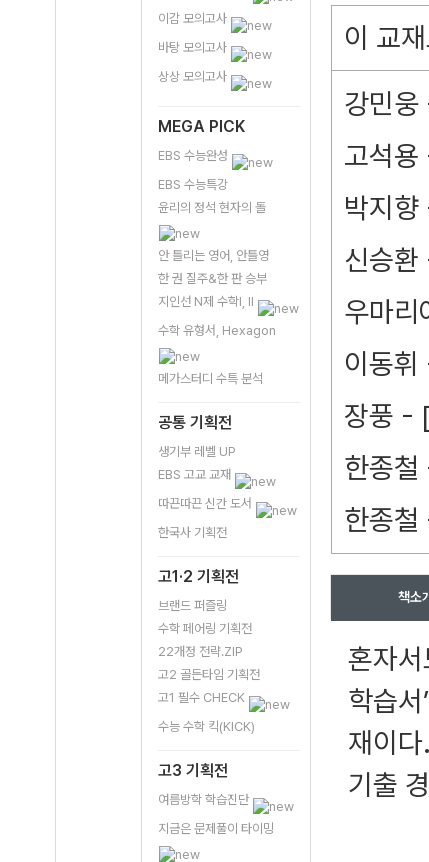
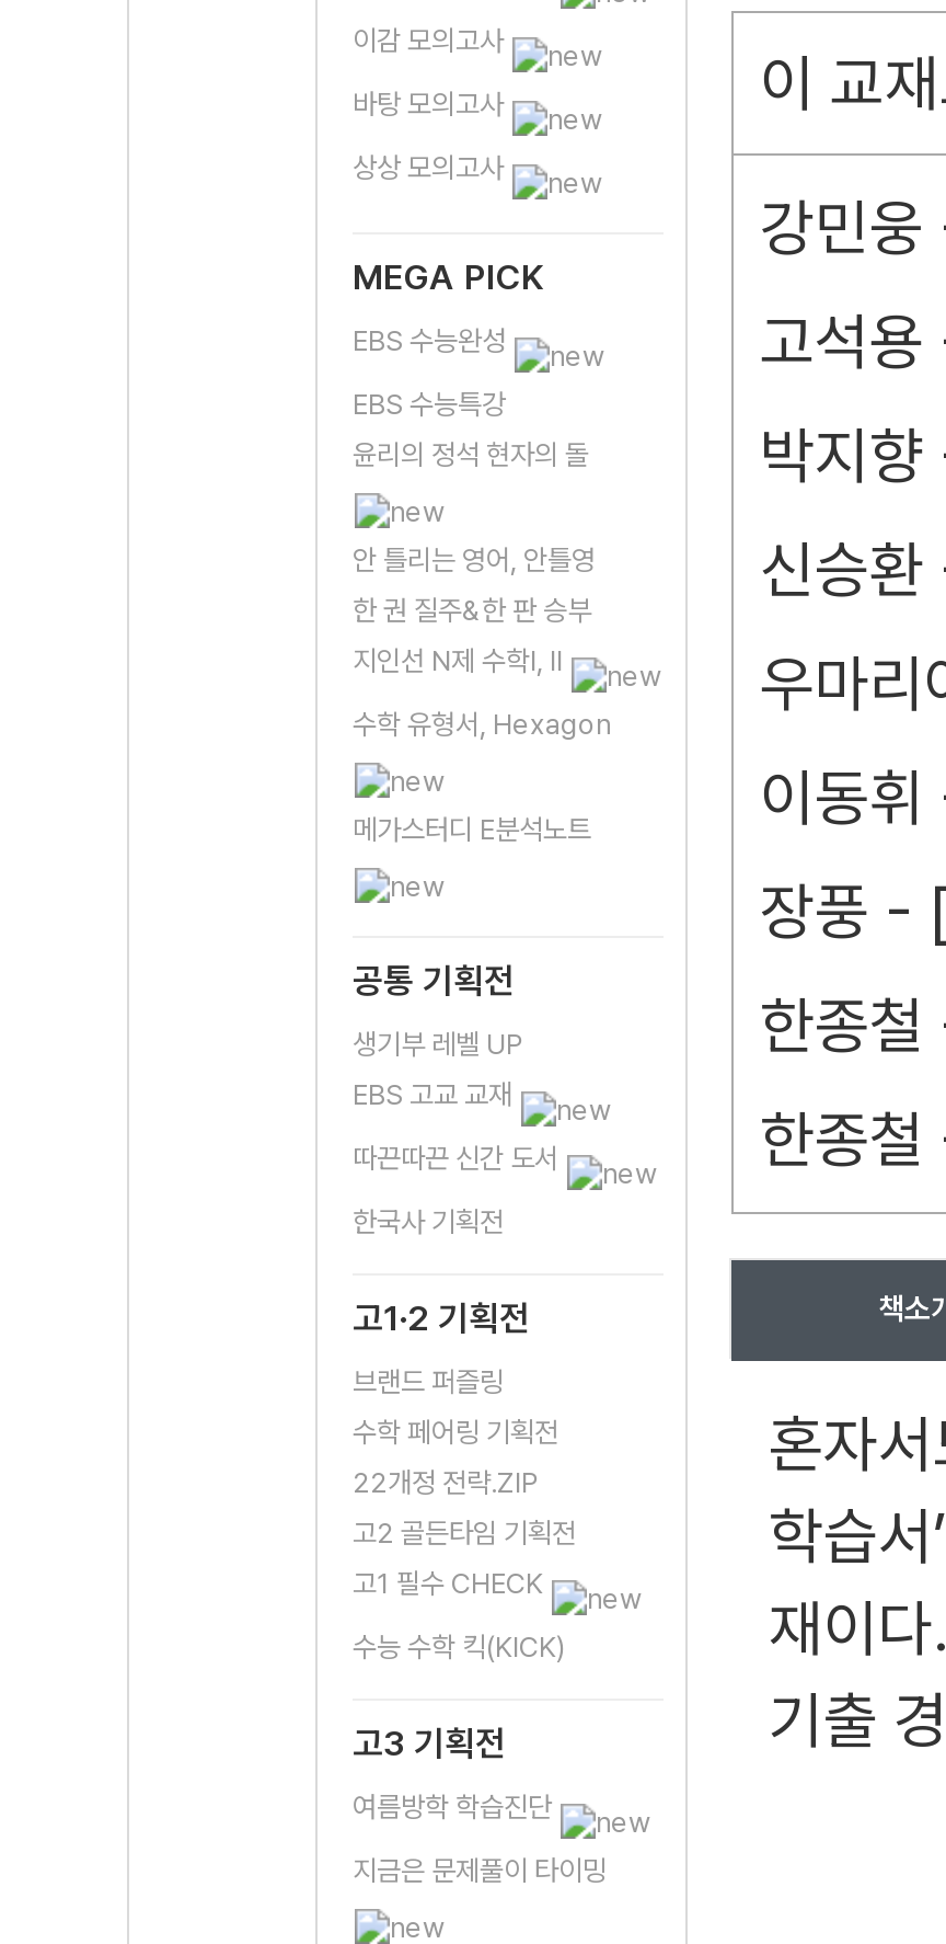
- 메가스터디 수특 분석
+ 메가스터디 E분석노트
